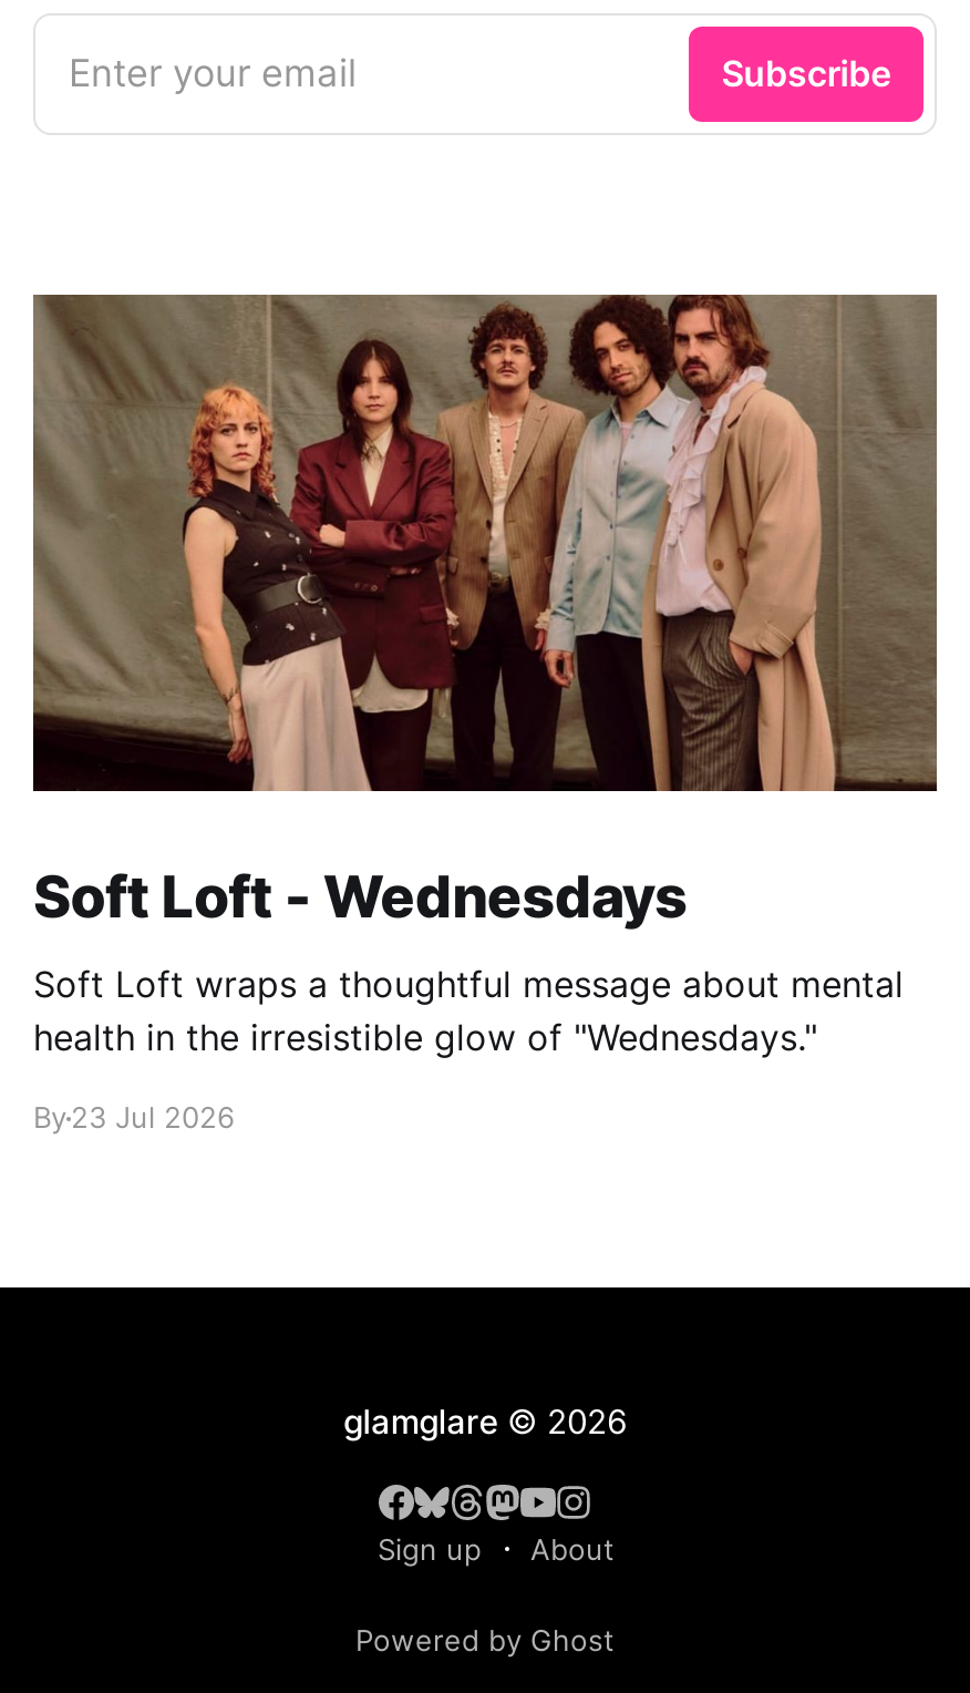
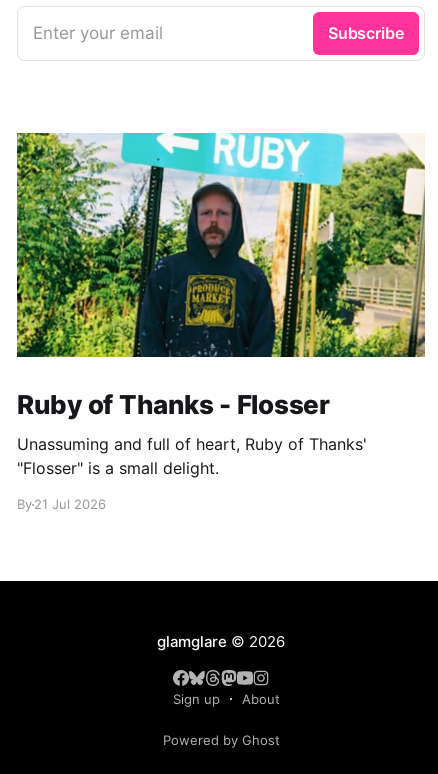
- [image]
- Soft Loft - Wednesdays
+ [image]
+ Ruby of Thanks - Flosser

- Soft Loft wraps a thoughtful message about mental
- health in the irresistible glow of "Wednesdays."
+ Unassuming and full of heart, Ruby of Thanks'
+ "Flosser" is a small delight.

- By 23 Jul 2026
+ By 21 Jul 2026
